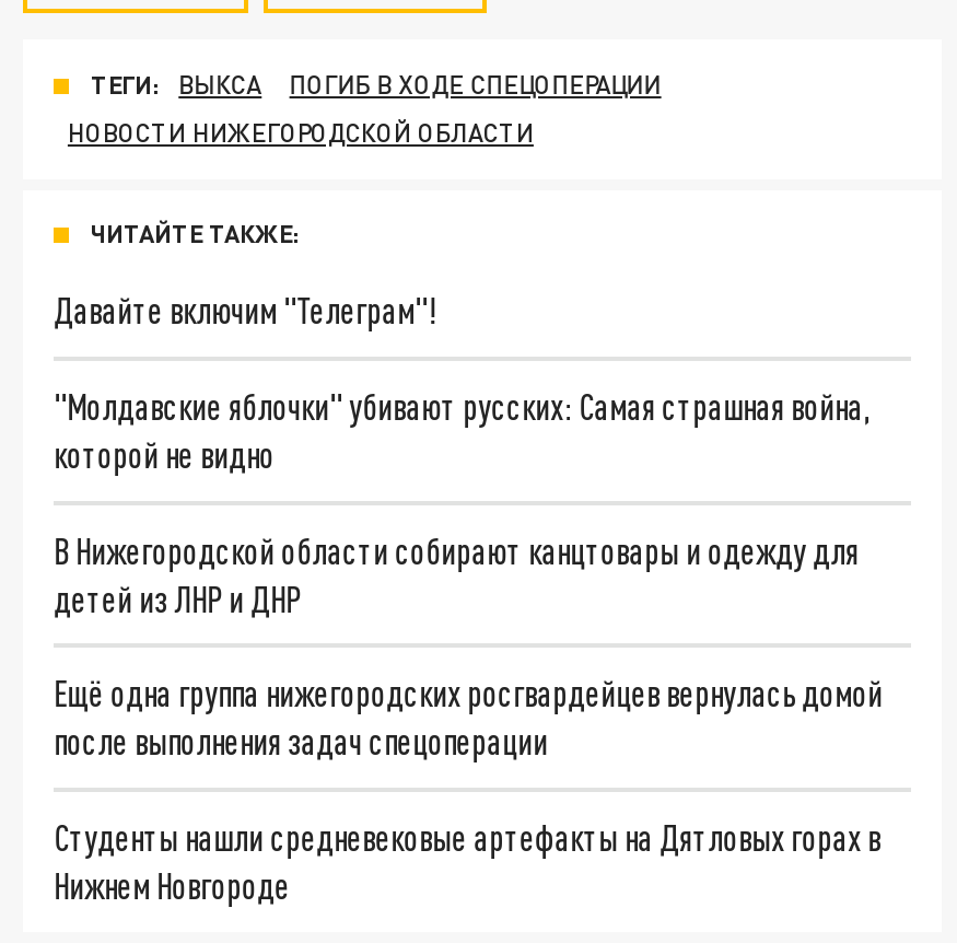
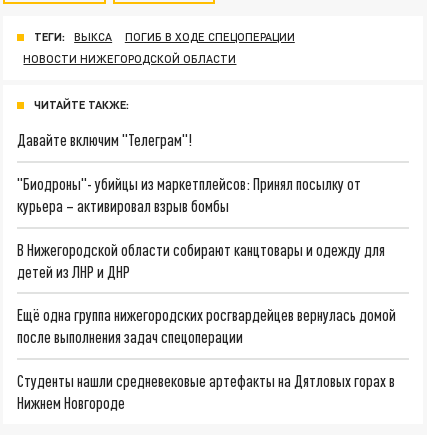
- "Молдавские яблочки" убивают русских: Самая страшная война,
- которой не видно
+ "Биодроны"- убийцы из маркетплейсов: Принял посылку от
+ курьера – активировал взрыв бомбы
